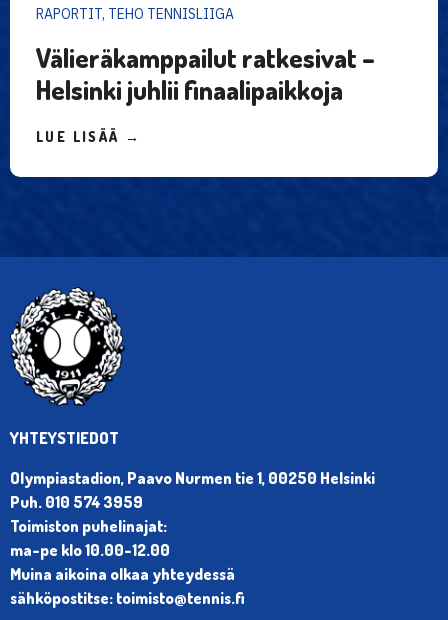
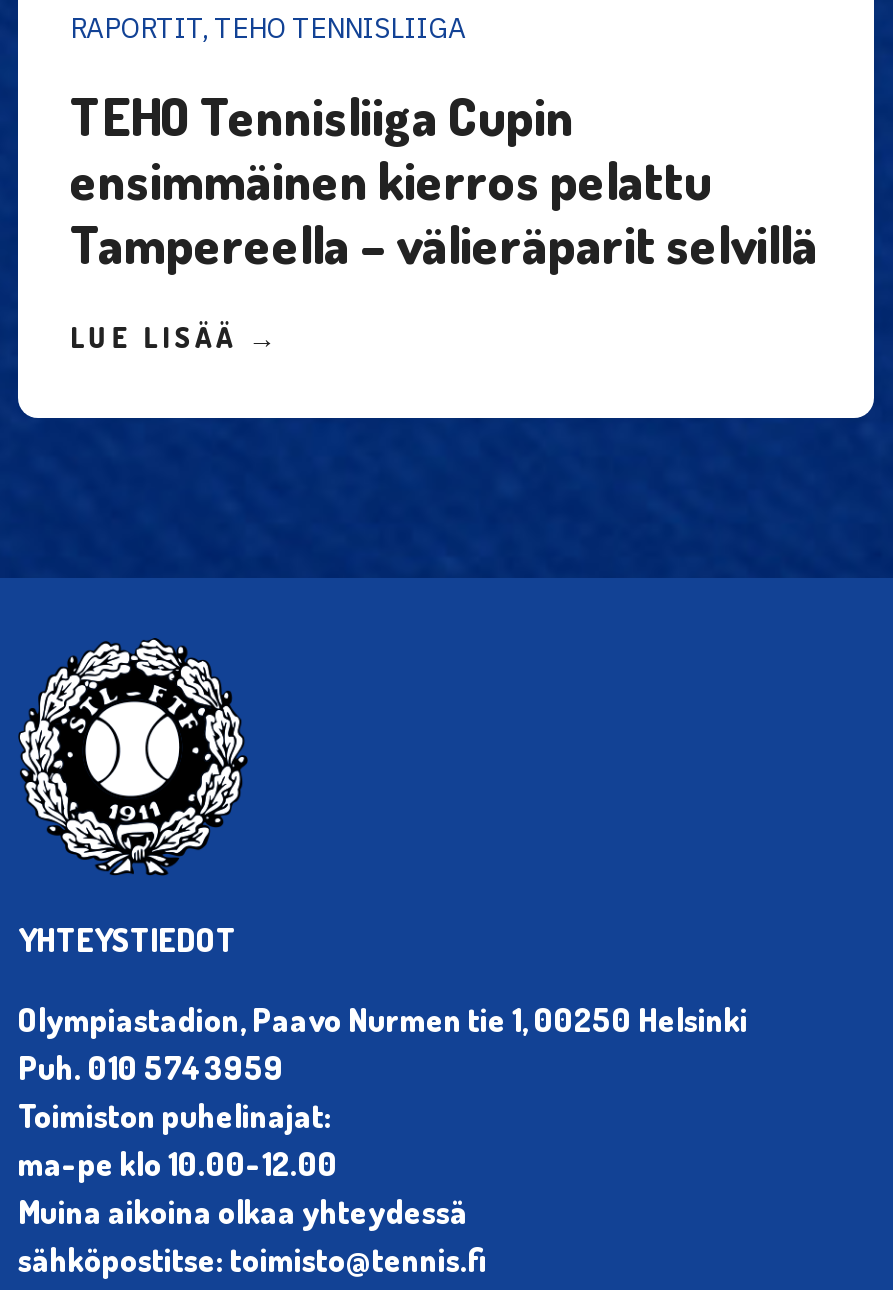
- Välieräkamppailut ratkesivat –
- Helsinki juhlii finaalipaikkoja
+ TEHO Tennisliiga Cupin
+ ensimmäinen kierros pelattu
+ Tampereella – välieräparit selvillä
